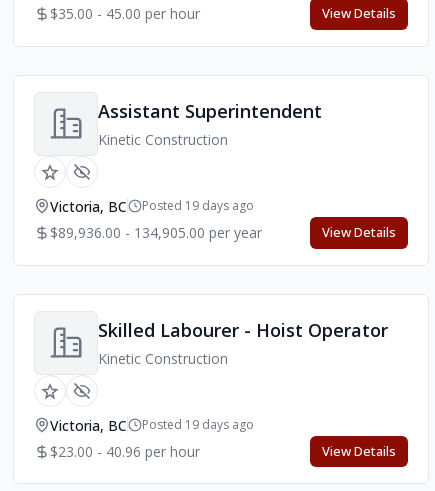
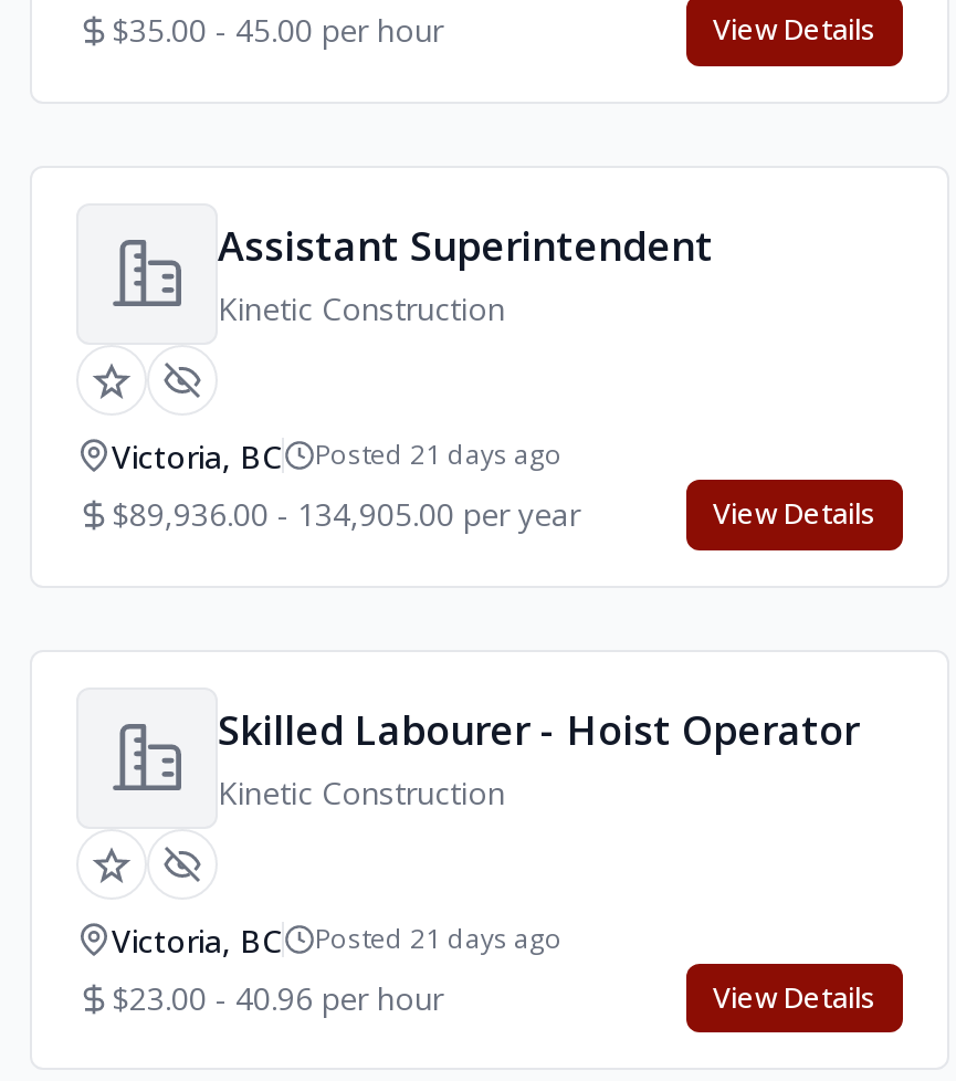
- Posted 19 days ago
+ Posted 21 days ago

- Posted 19 days ago
+ Posted 21 days ago
